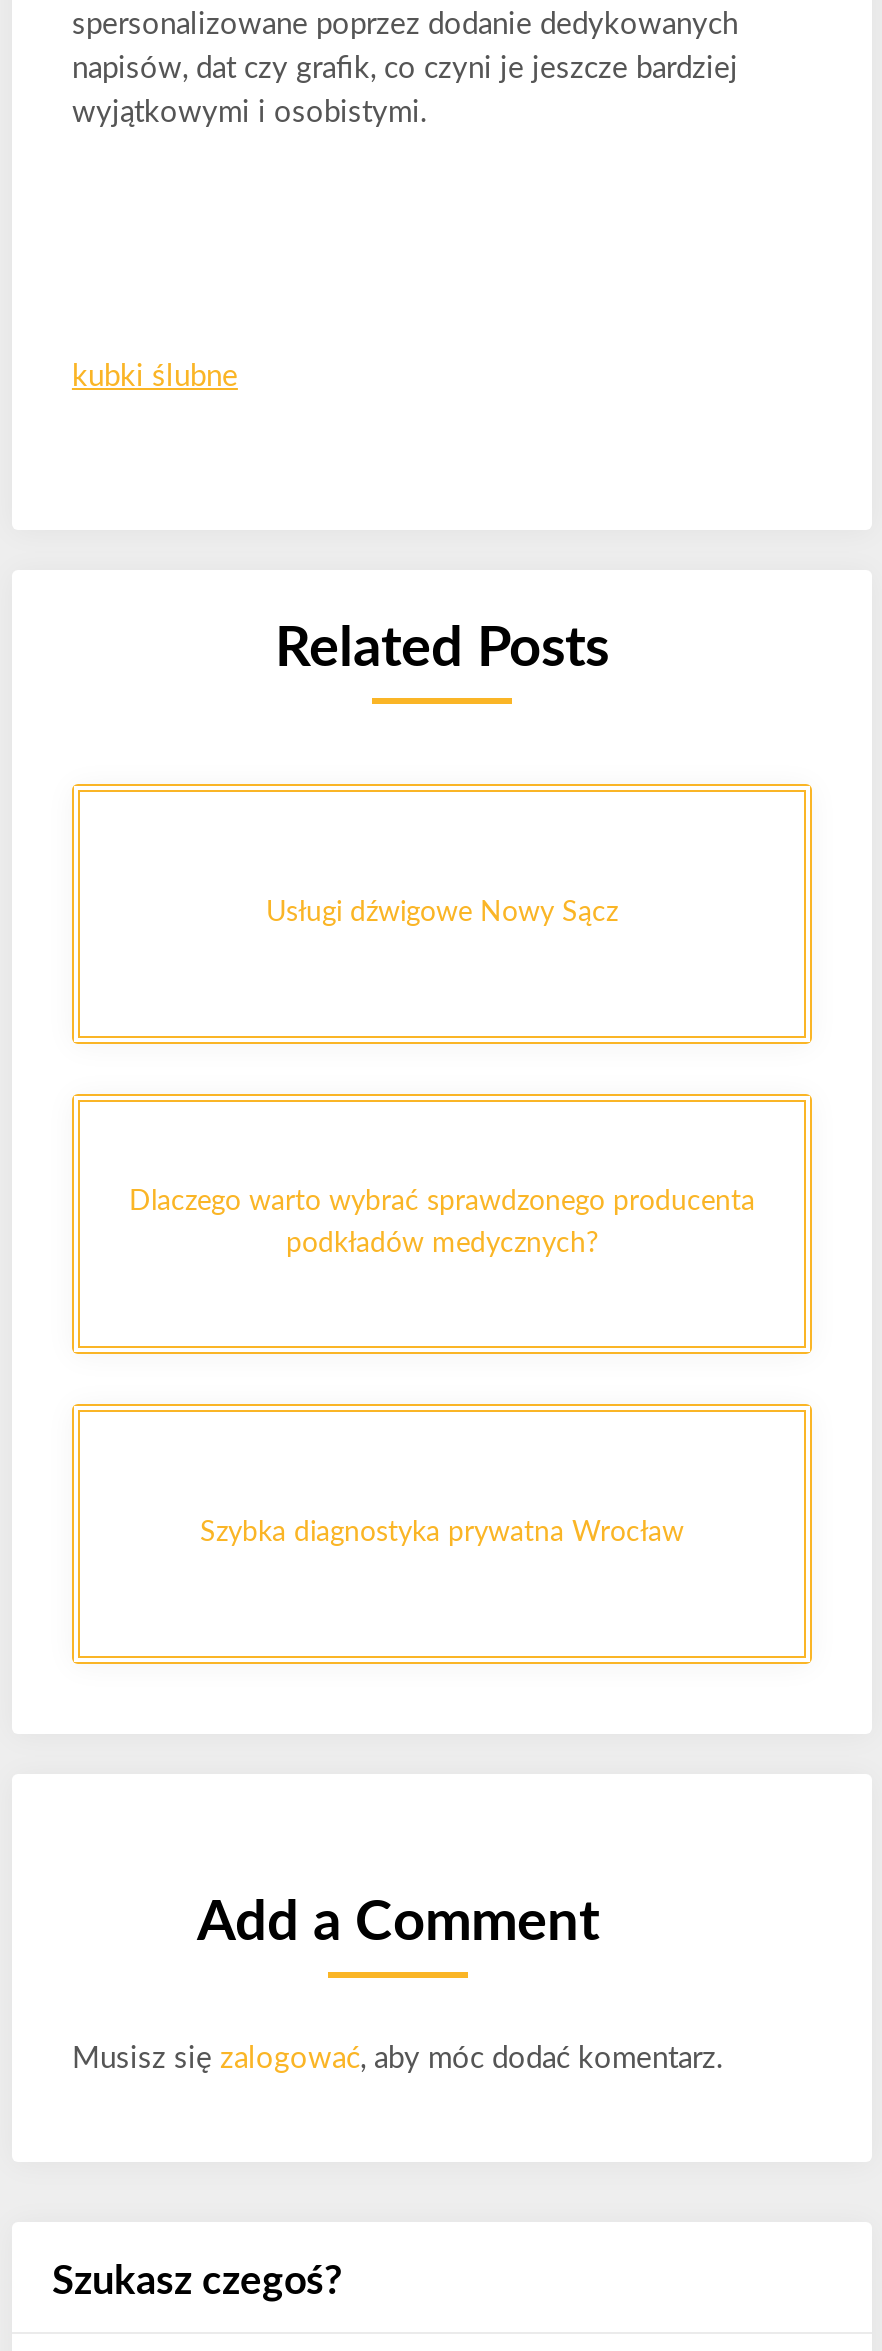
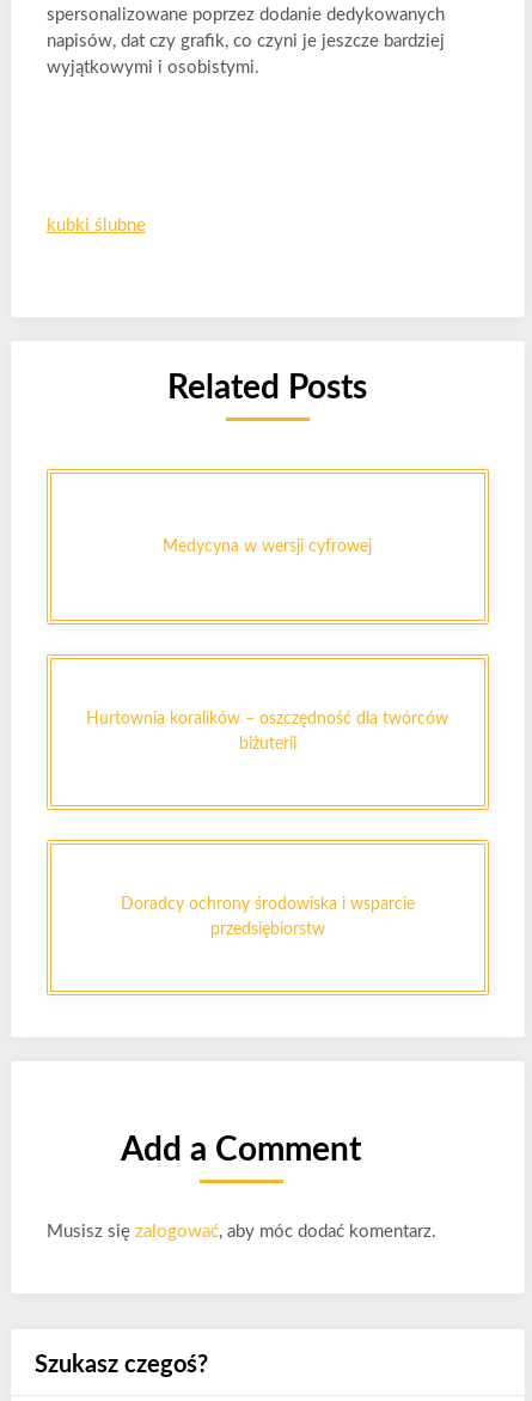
- Usługi dźwigowe Nowy Sącz
+ Medycyna w wersji cyfrowej

- Dlaczego warto wybrać sprawdzonego producenta
- podkładów medycznych?
+ Hurtownia koralików – oszczędność dla twórców
+ biżuterii

- Szybka diagnostyka prywatna Wrocław
+ Doradcy ochrony środowiska i wsparcie
+ przedsiębiorstw
